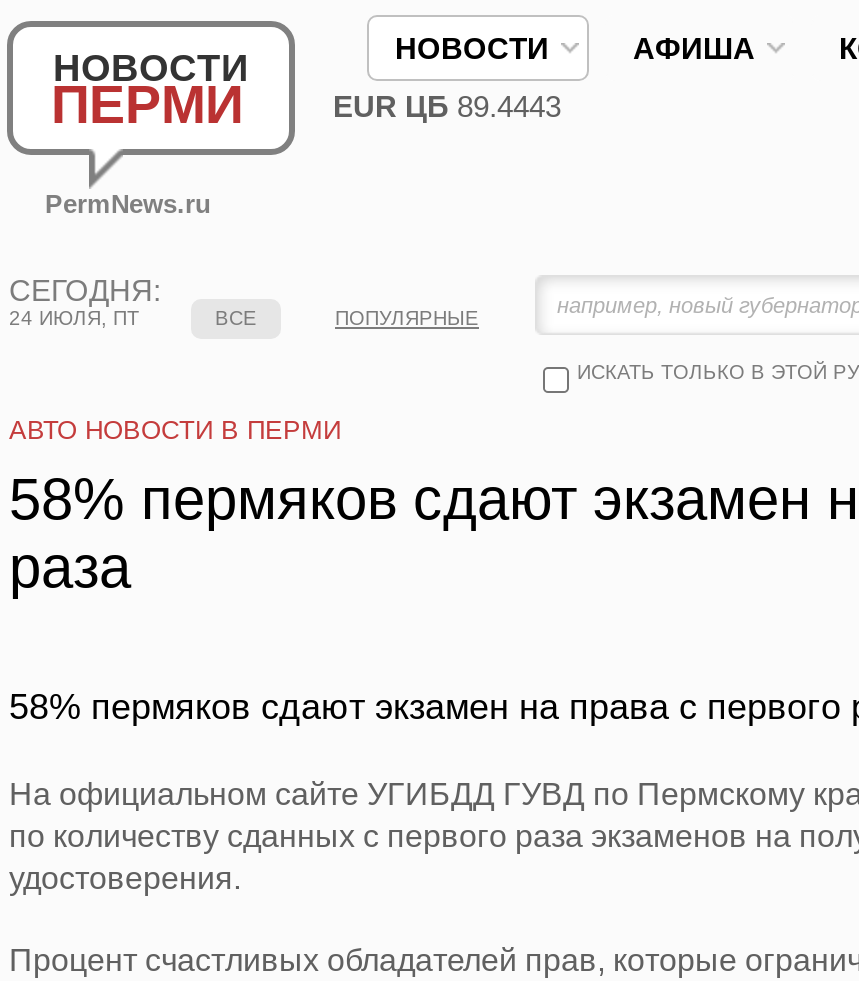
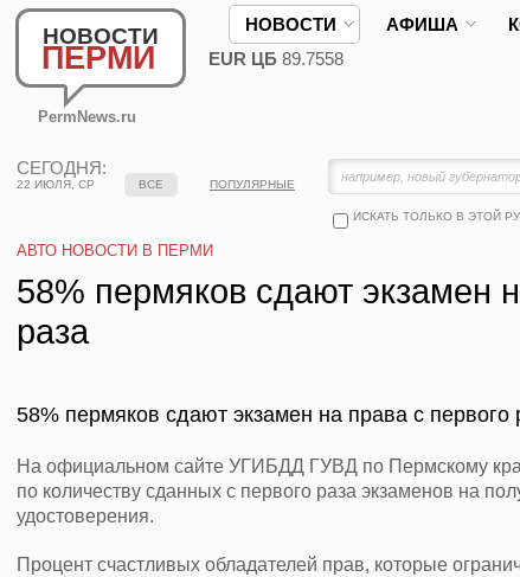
- EUR ЦБ 89.4443
+ EUR ЦБ 89.7558

- 24 ИЮЛЯ, ПТ
+ 22 ИЮЛЯ, СР
